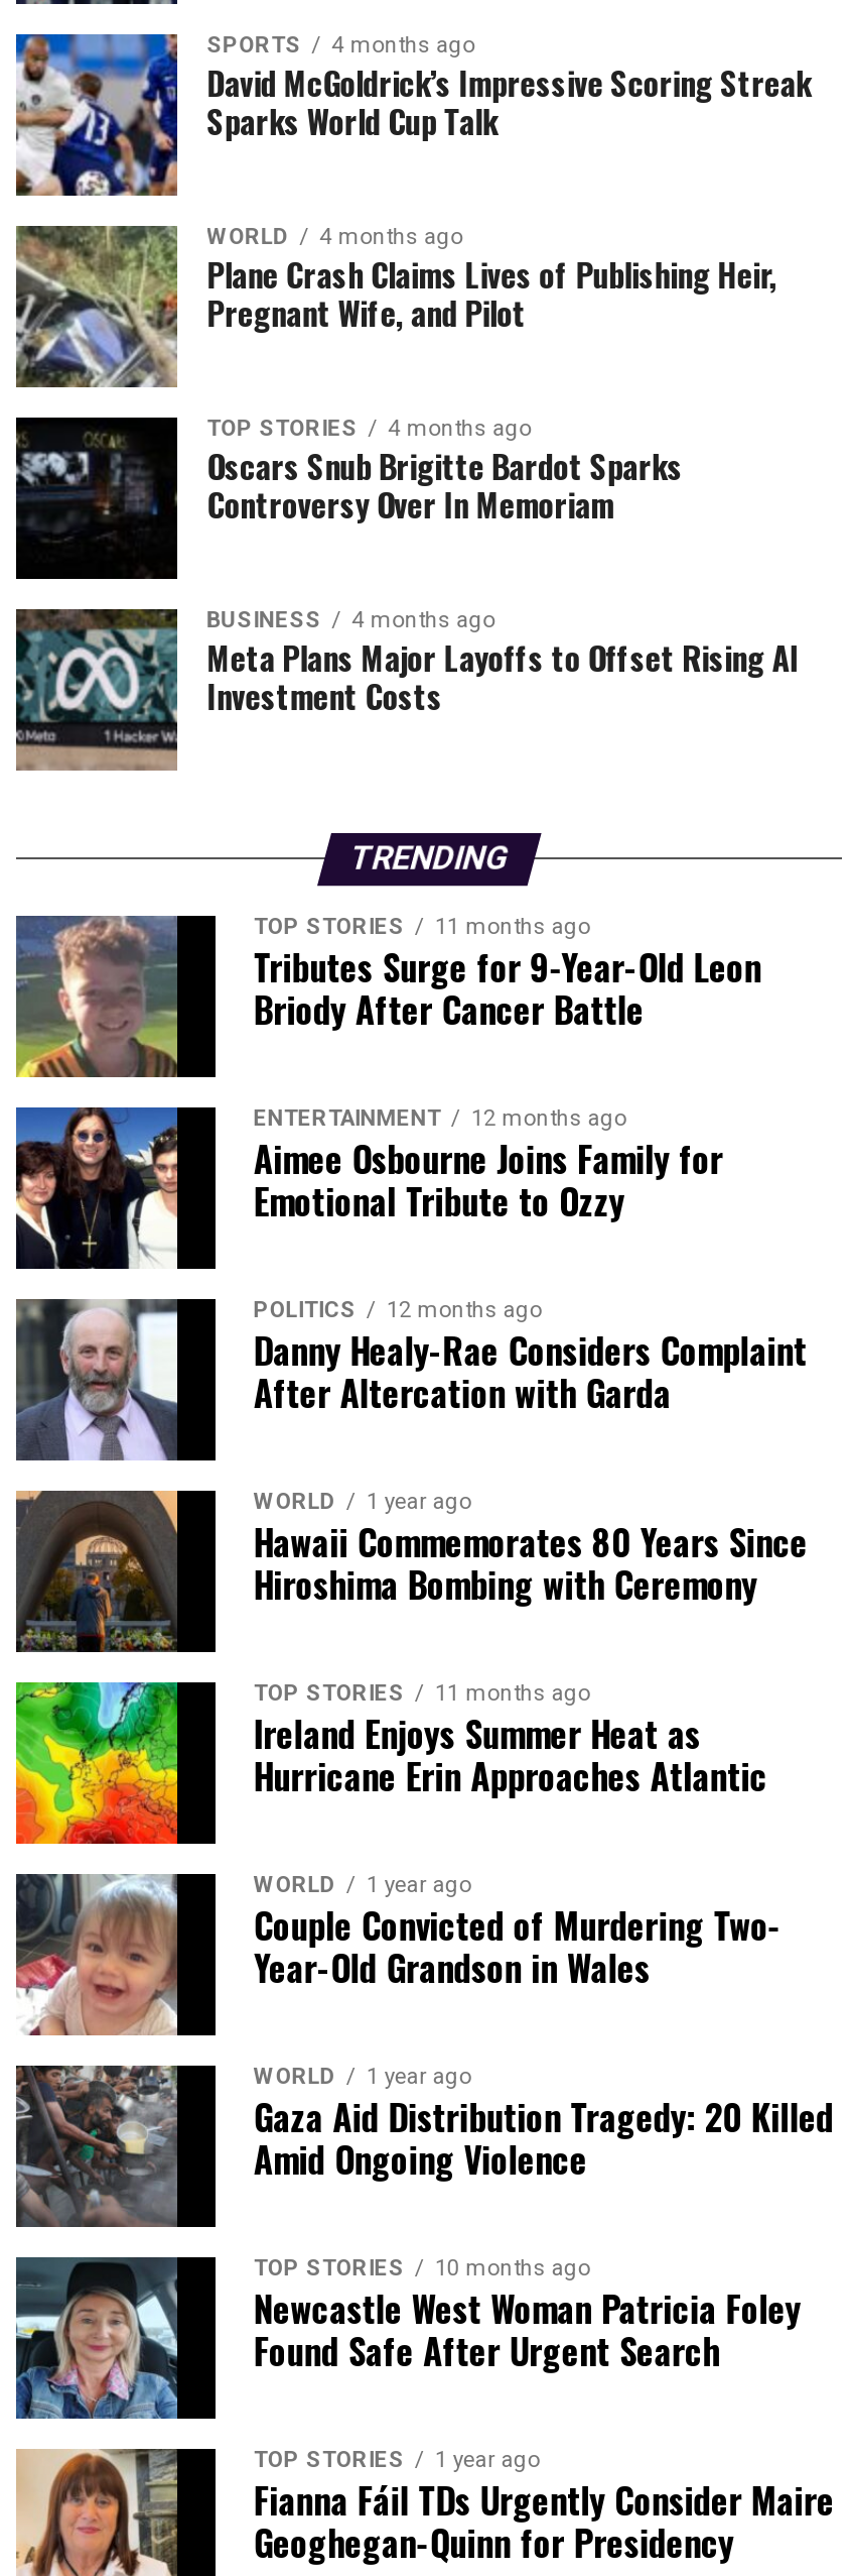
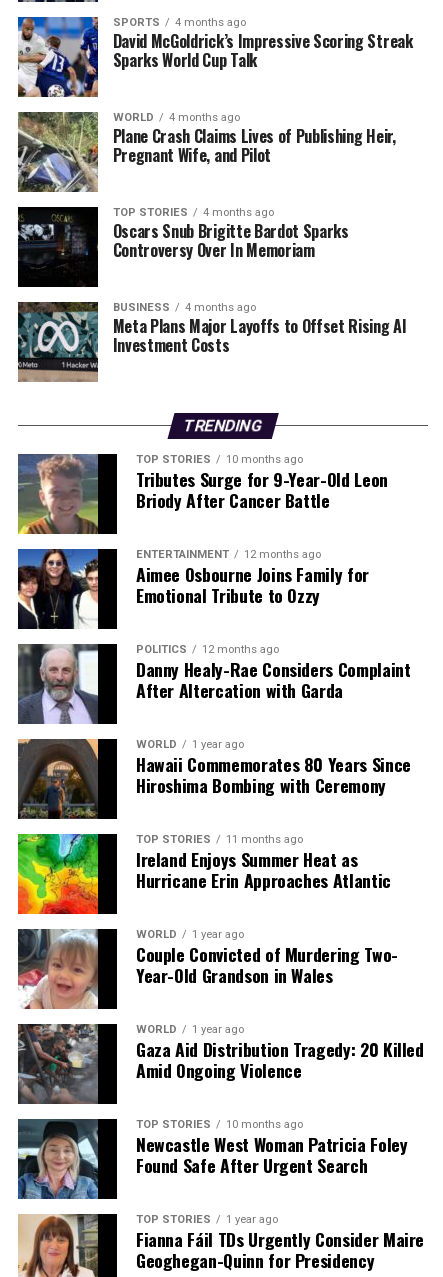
- TOP STORIES 11 months ago
+ TOP STORIES 10 months ago
